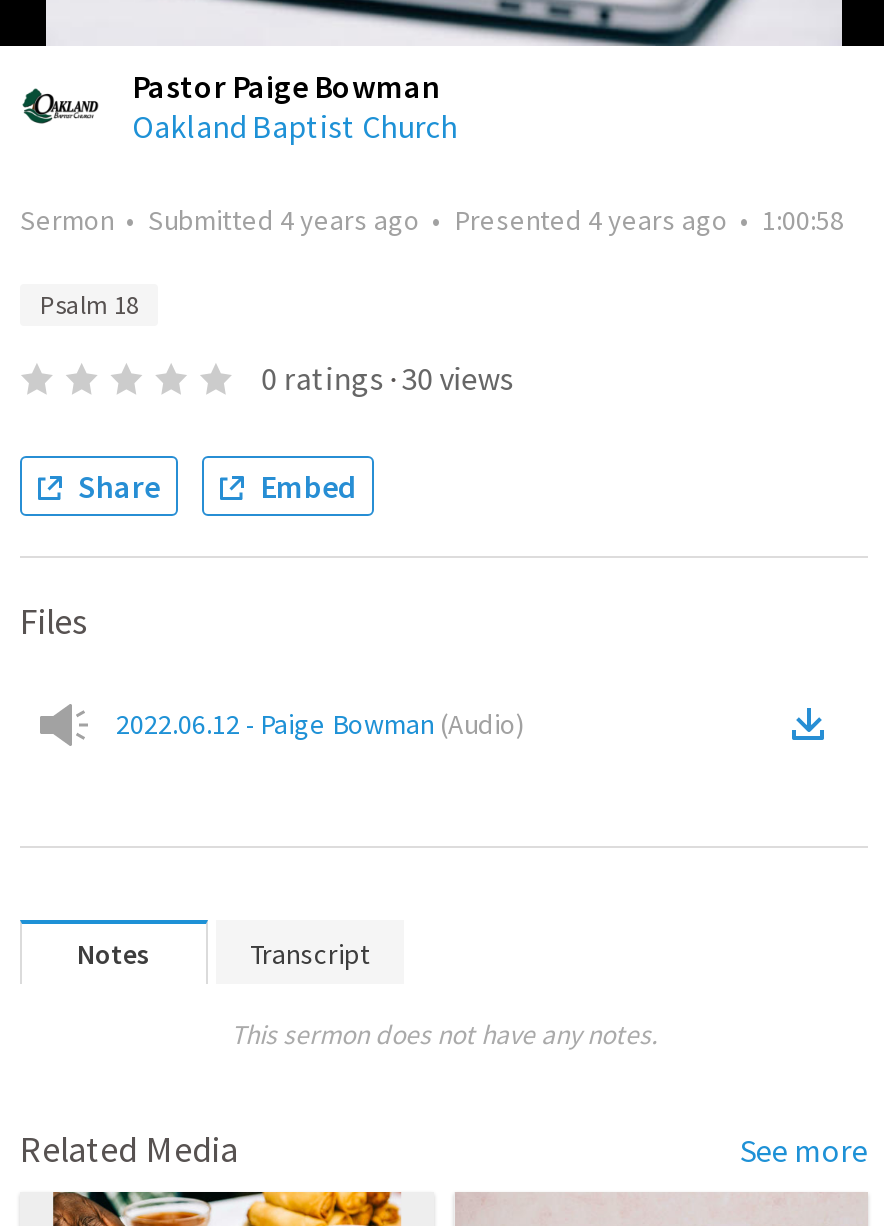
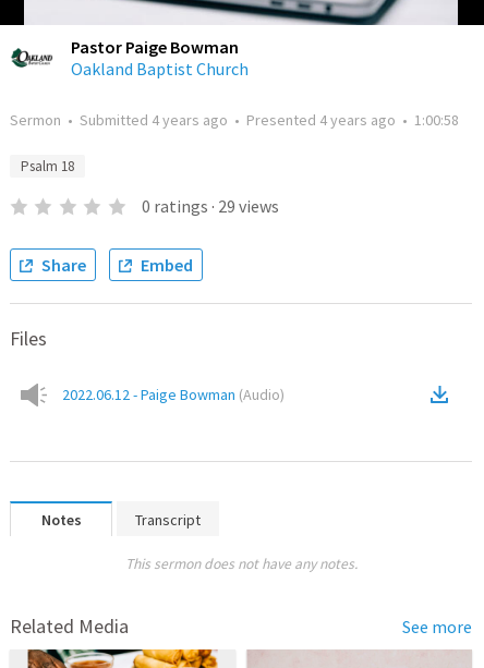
- 0 ratings · 30 views
+ 0 ratings · 29 views
